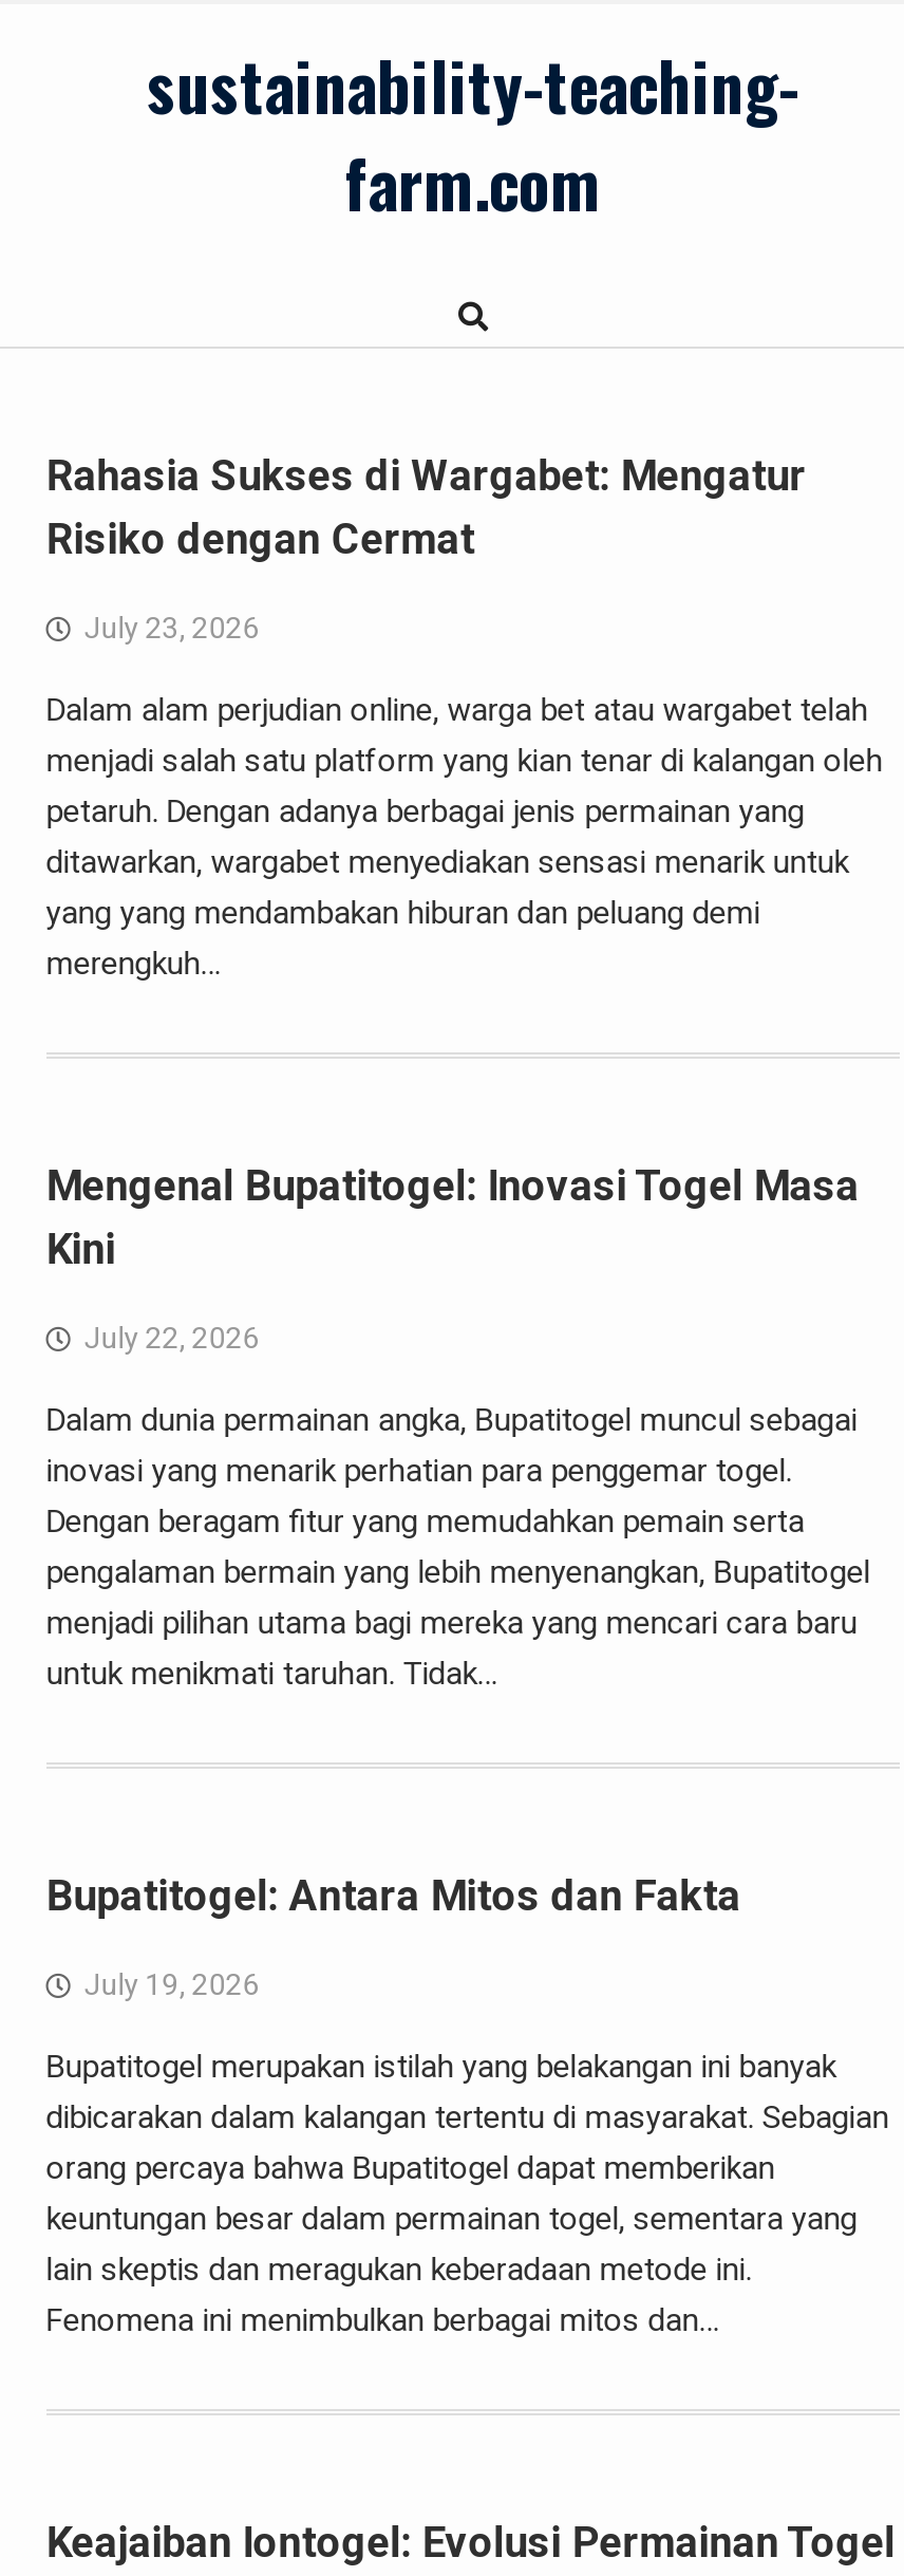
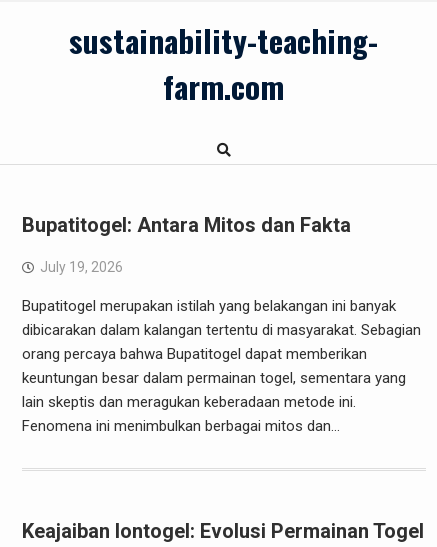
- Rahasia Sukses di Wargabet: Mengatur
- Risiko dengan Cermat
- July 23, 2026
- Dalam alam perjudian online, warga bet atau wargabet telah
- menjadi salah satu platform yang kian tenar di kalangan oleh
- petaruh. Dengan adanya berbagai jenis permainan yang
- ditawarkan, wargabet menyediakan sensasi menarik untuk
- yang yang mendambakan hiburan dan peluang demi
- merengkuh…

- Mengenal Bupatitogel: Inovasi Togel Masa
- Kini
- July 22, 2026
- Dalam dunia permainan angka, Bupatitogel muncul sebagai
- inovasi yang menarik perhatian para penggemar togel.
- Dengan beragam fitur yang memudahkan pemain serta
- pengalaman bermain yang lebih menyenangkan, Bupatitogel
- menjadi pilihan utama bagi mereka yang mencari cara baru
- untuk menikmati taruhan. Tidak…
